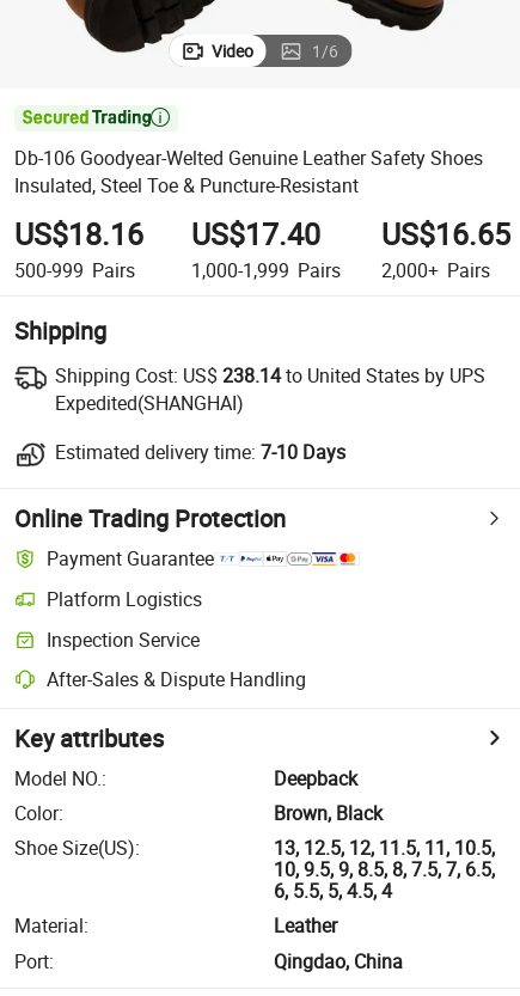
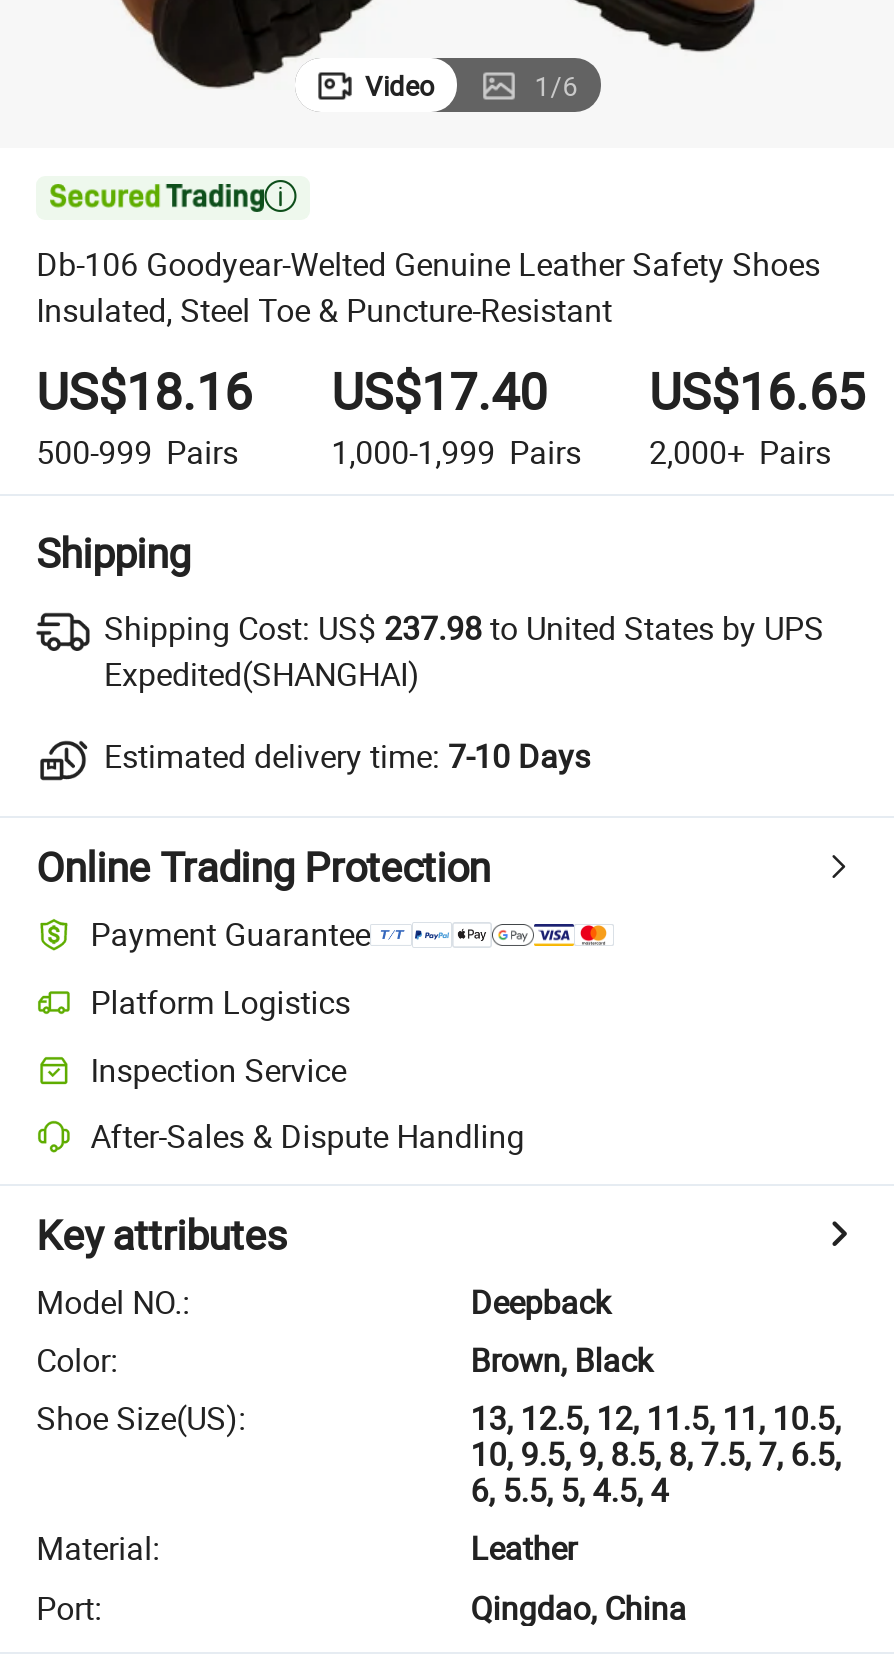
- Shipping Cost: US$238.14 to United States by UPS
+ Shipping Cost: US$237.98 to United States by UPS
